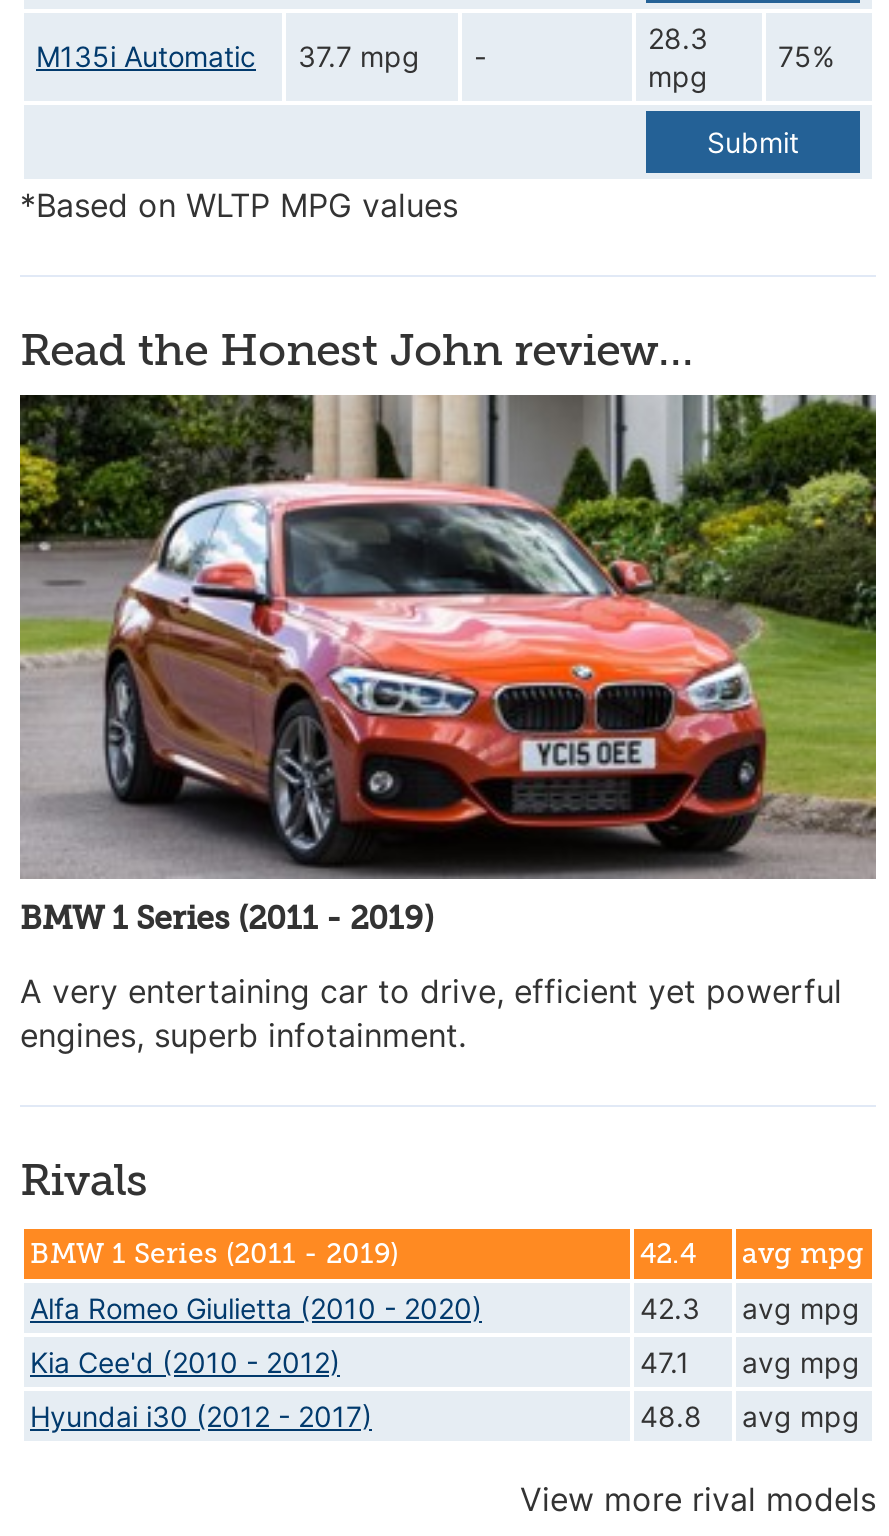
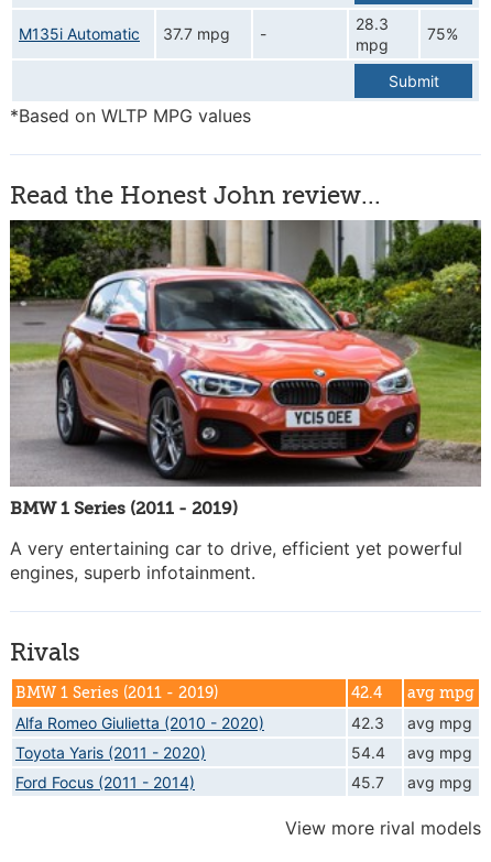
- Kia Cee'd (2010 - 2012)
- 47.1
+ Toyota Yaris (2011 - 2020)
+ 54.4

- Hyundai i30 (2012 - 2017)
- 48.8
+ Ford Focus (2011 - 2014)
+ 45.7
